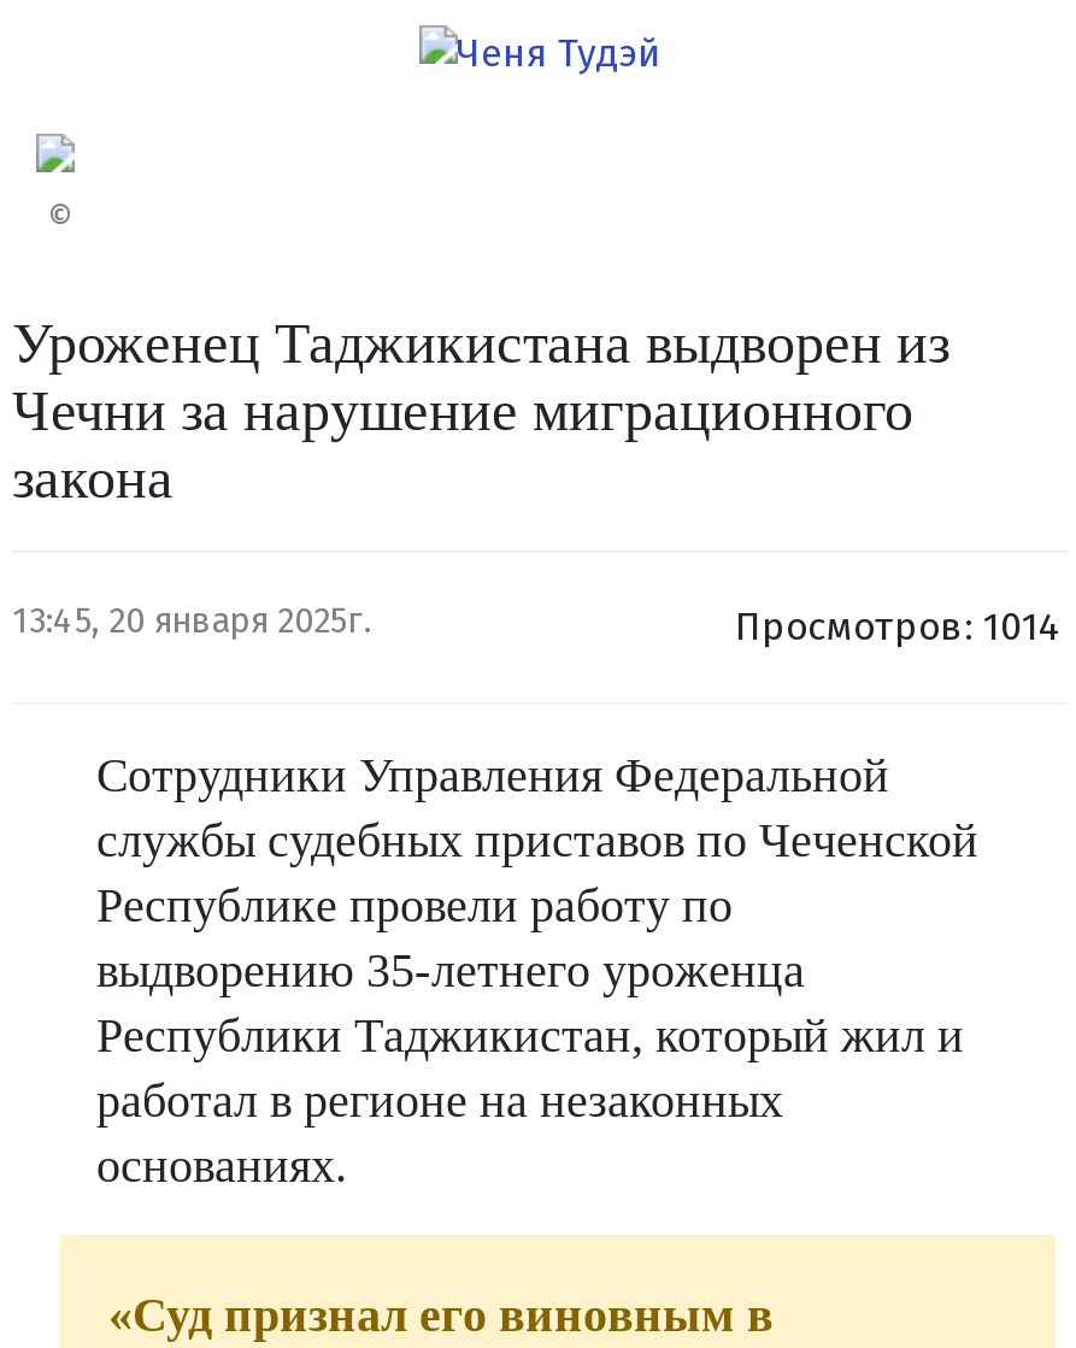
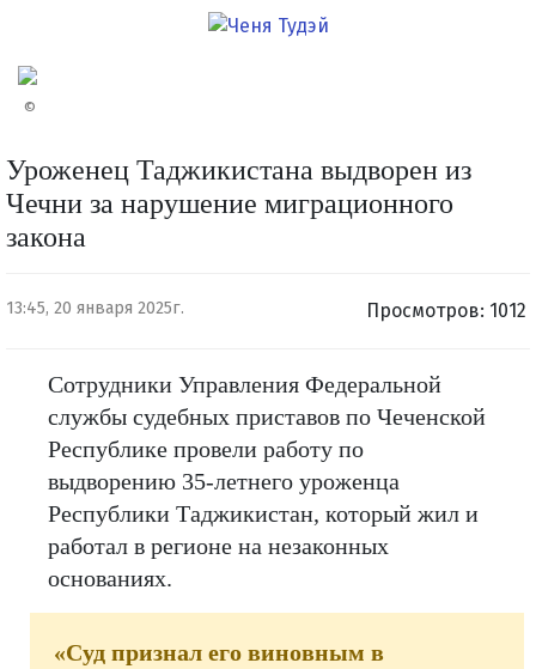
- Просмотров: 1014
+ Просмотров: 1012
